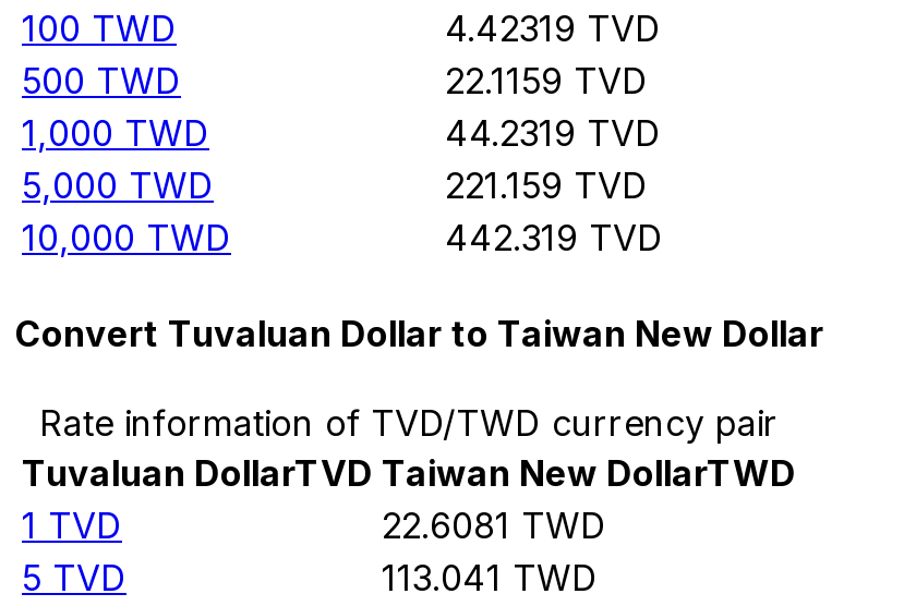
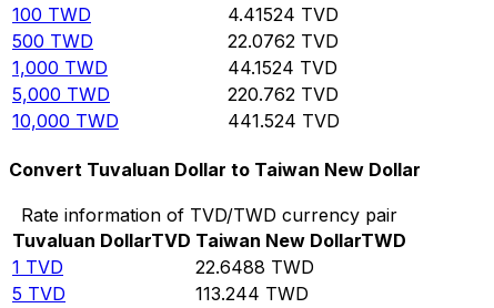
- 4.42319 TVD
+ 4.41524 TVD

- 22.1159 TVD
+ 22.0762 TVD

- 44.2319 TVD
+ 44.1524 TVD

- 221.159 TVD
+ 220.762 TVD

- 442.319 TVD
+ 441.524 TVD

- 22.6081 TWD
+ 22.6488 TWD

- 113.041 TWD
+ 113.244 TWD
